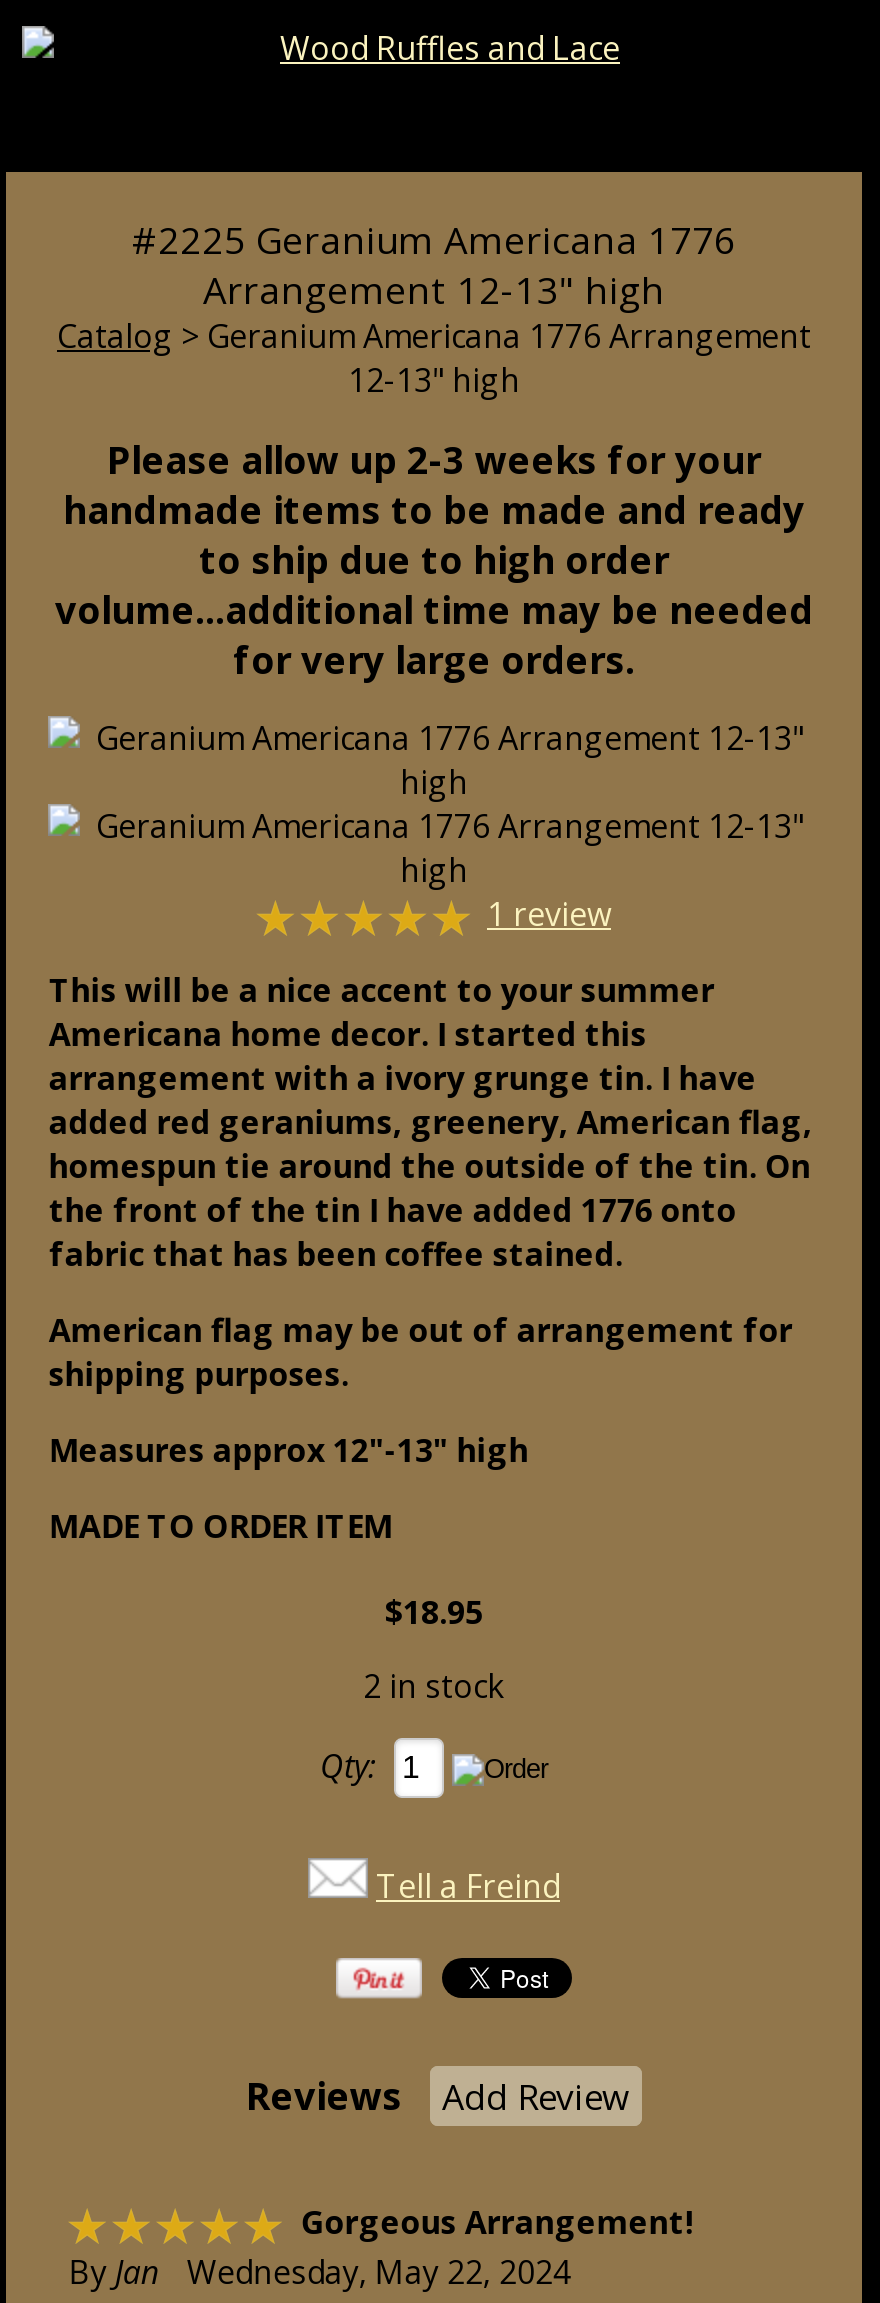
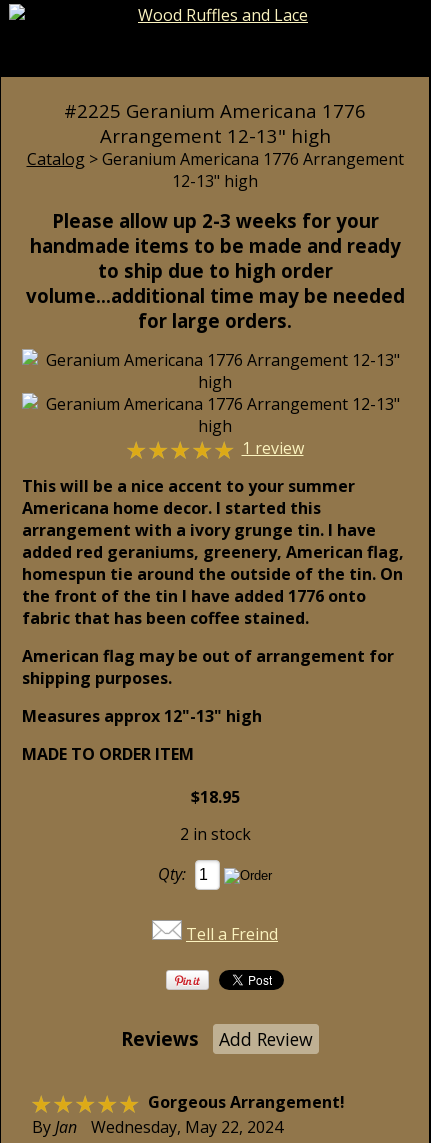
- for very large orders.
+ for large orders.
